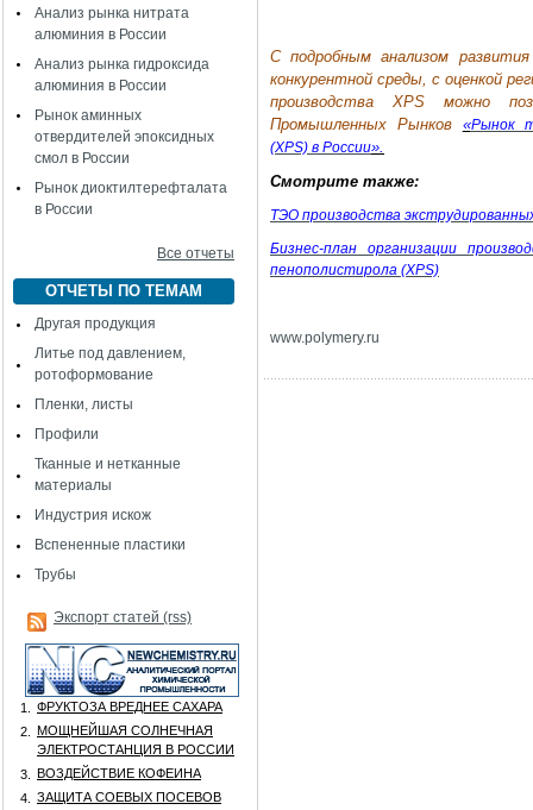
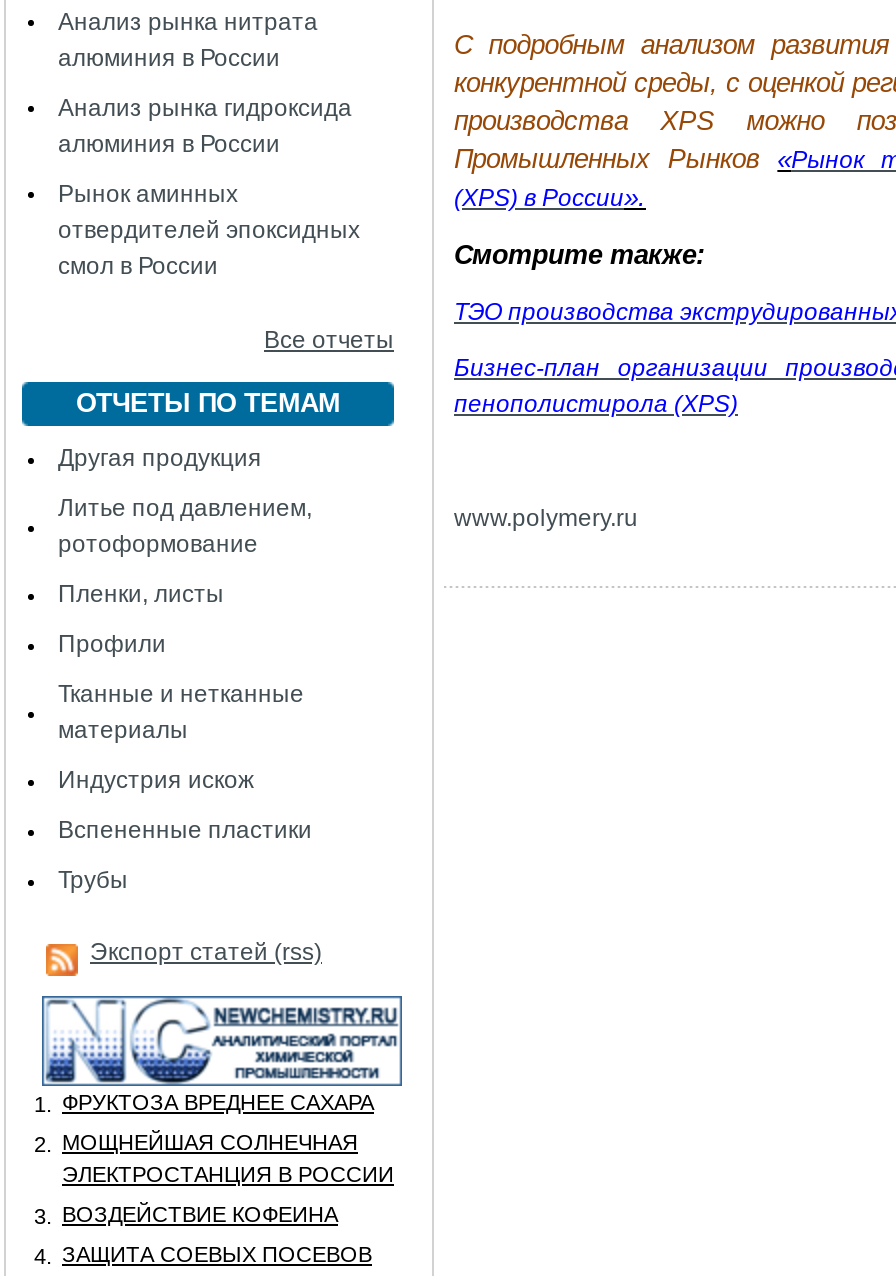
- Рынок диоктилтерефталата
- в России
